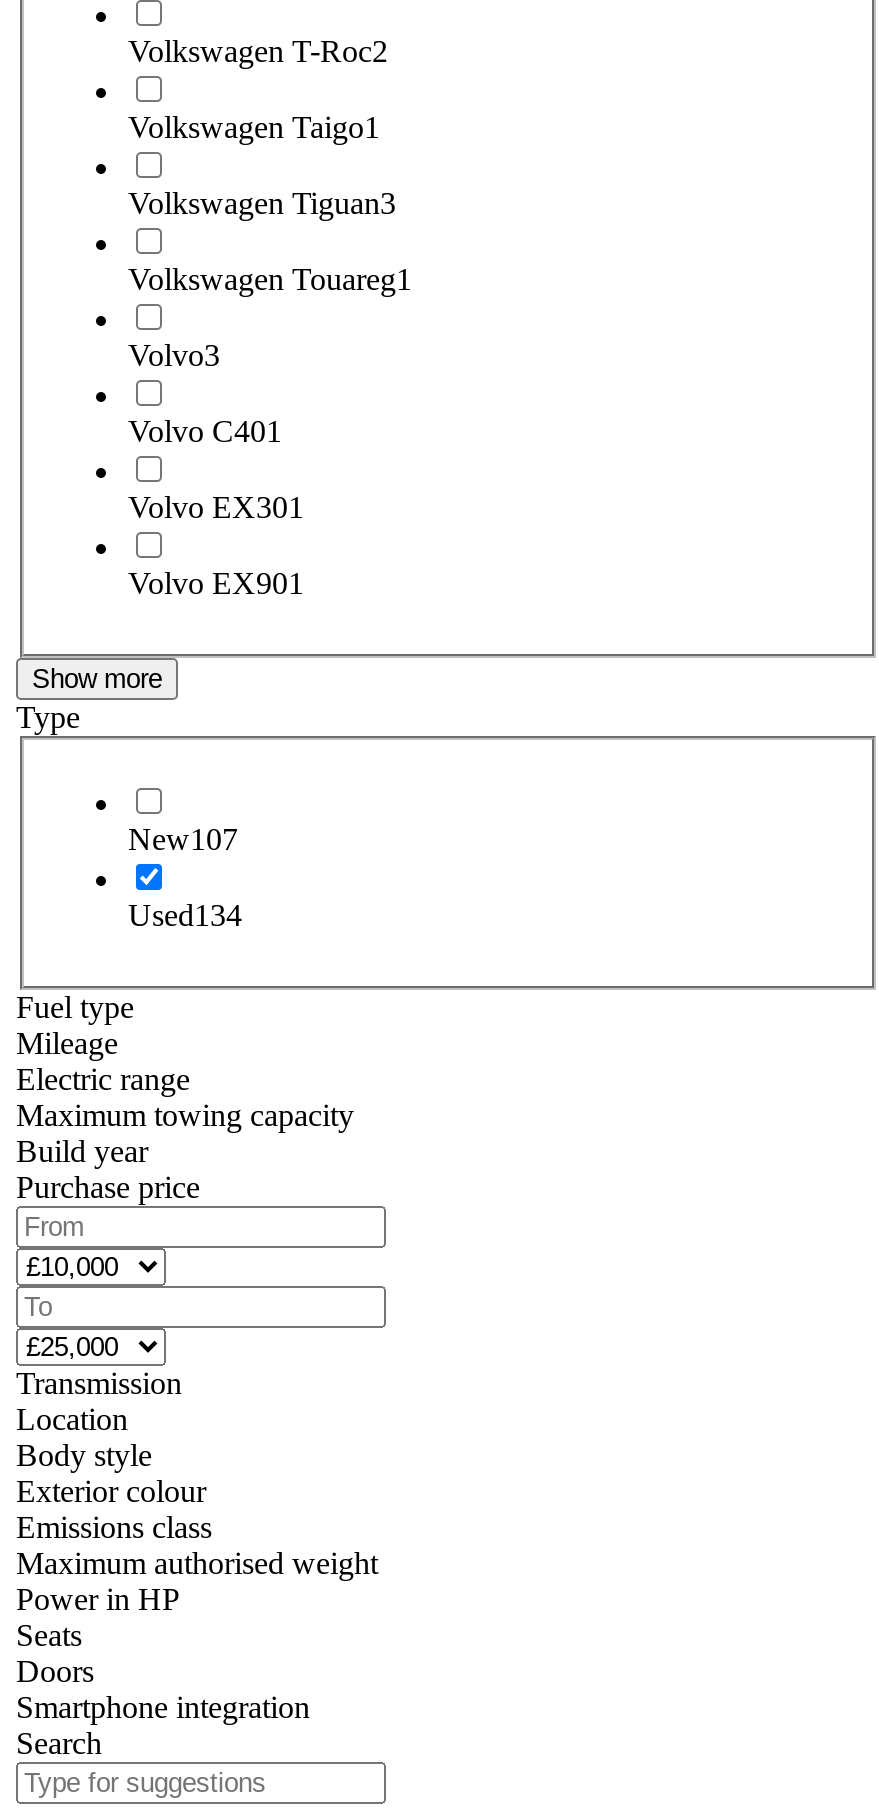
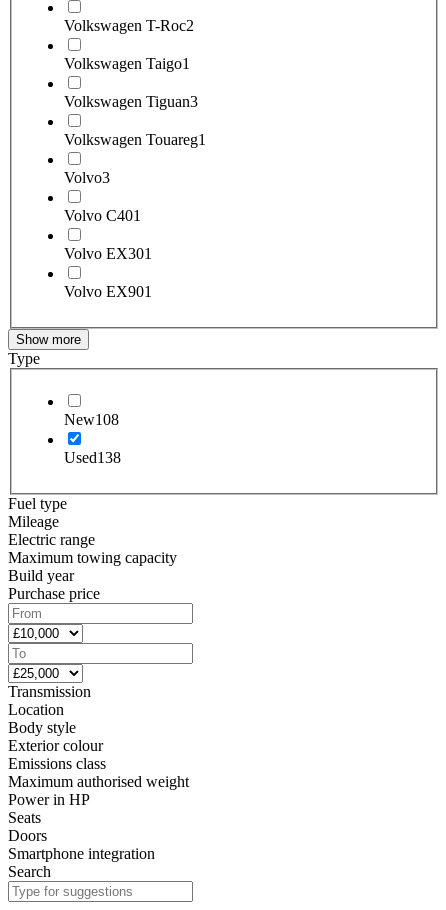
- New107
+ New108

- Used134
+ Used138
